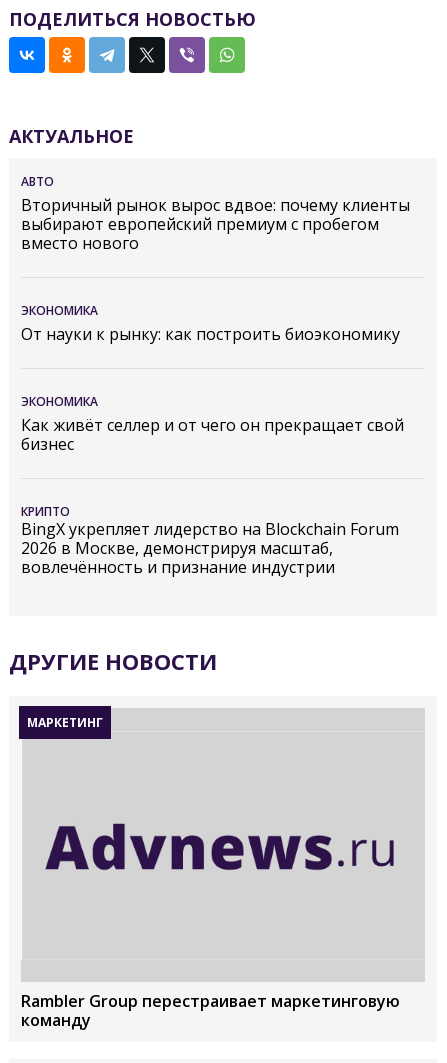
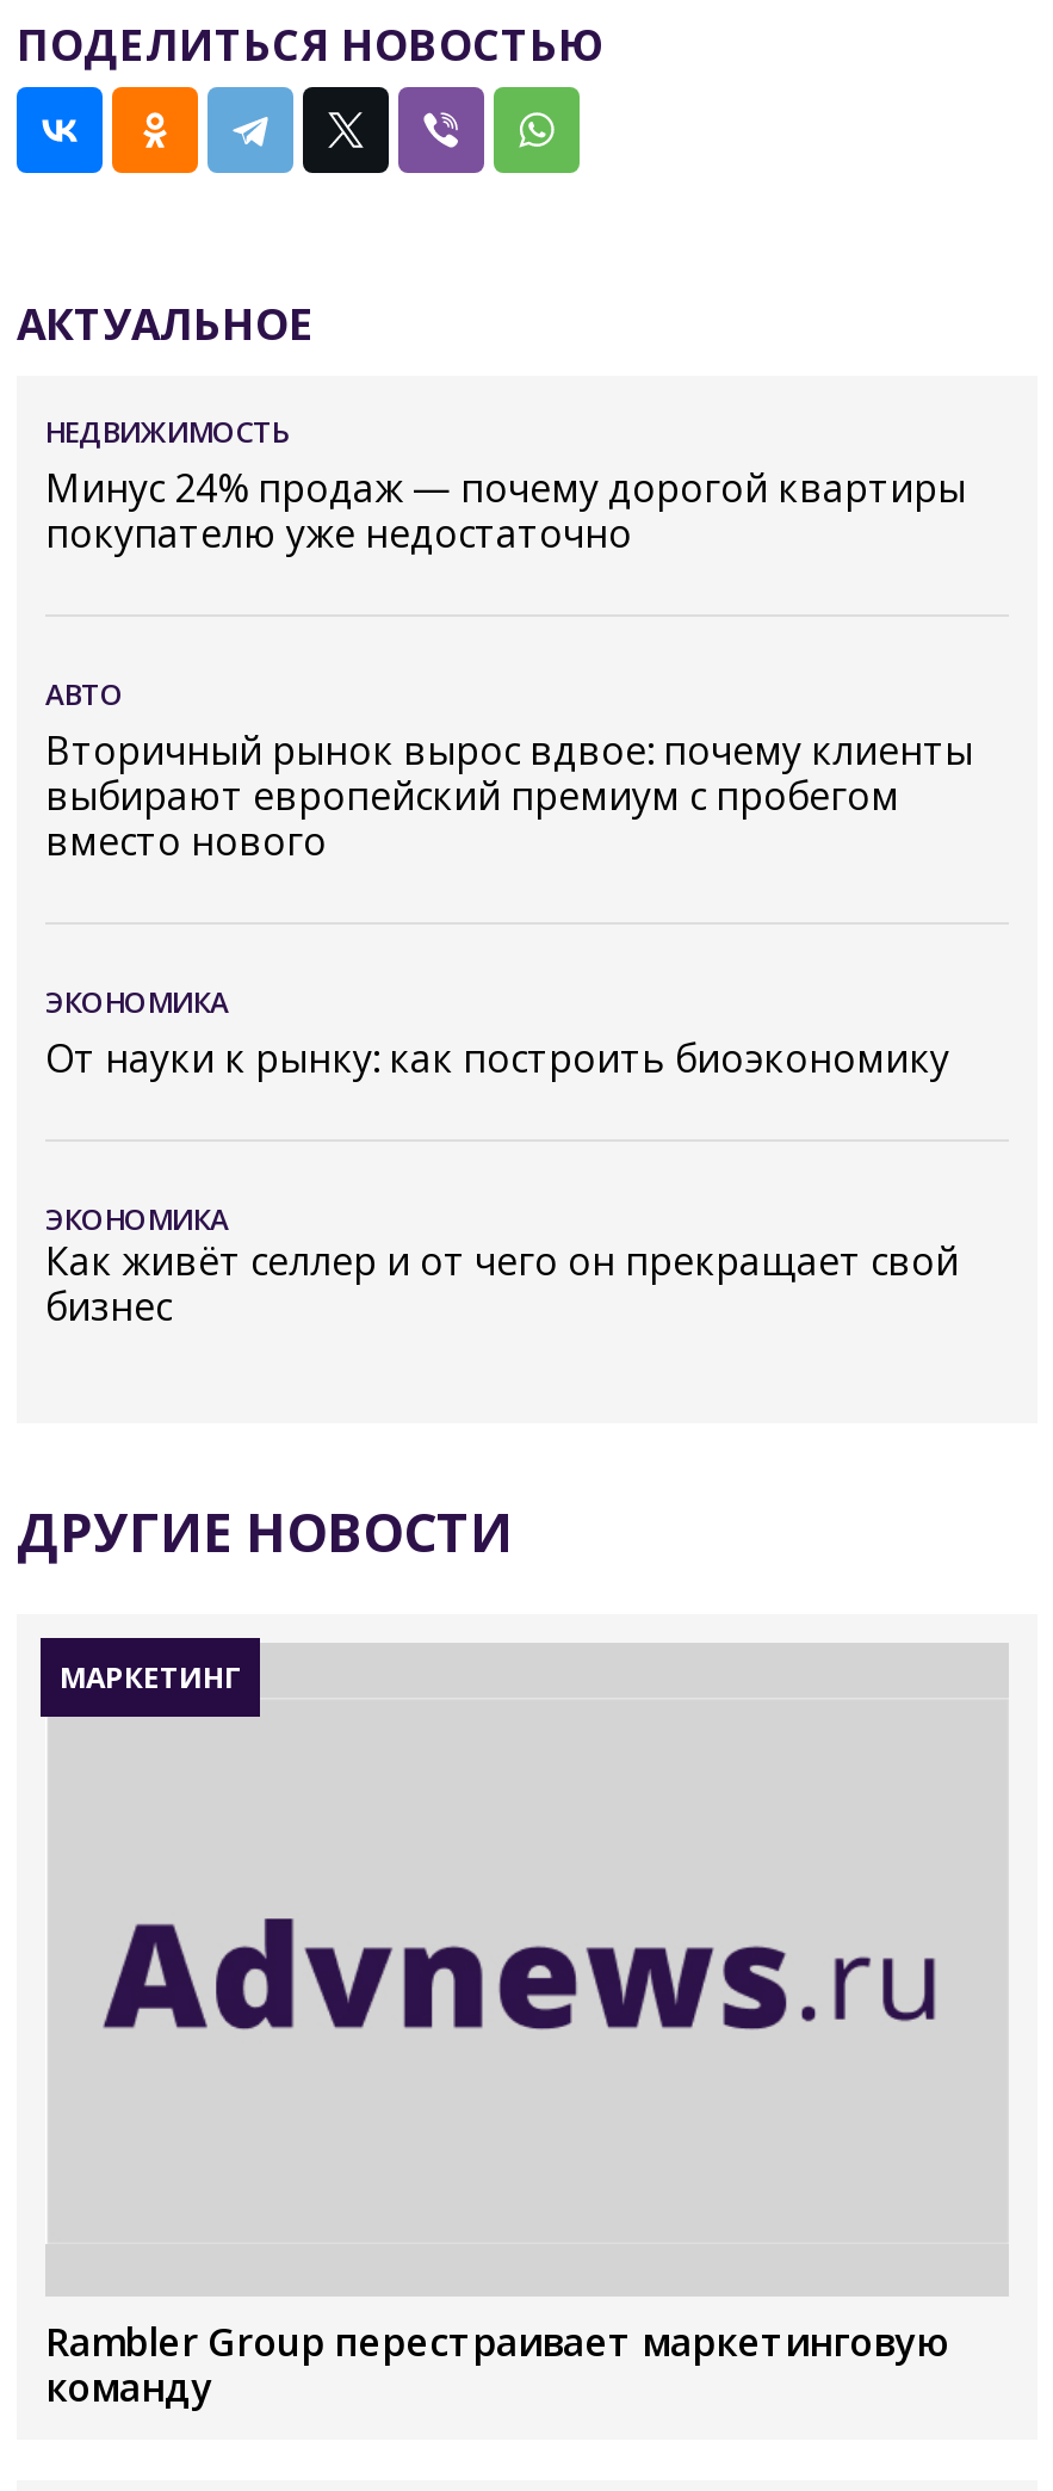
+ НЕДВИЖИМОСТЬ
+ Минус 24% продаж — почему дорогой квартиры
+ покупателю уже недостаточно

moved down: АВТО | Вторичный рынок вырос вдвое: почему клиенты | выбирают европейский премиум с пробегом | вместо нового | ЭКОНОМИКА | От науки к рынку: как построить биоэкономику | ЭКОНОМИКА

moved down: Как живёт селлер и от чего он прекращает свой | бизнес

- КРИПТО
- BingX укрепляет лидерство на Blockchain Forum
- 2026 в Москве, демонстрируя масштаб,
- вовлечённость и признание индустрии
